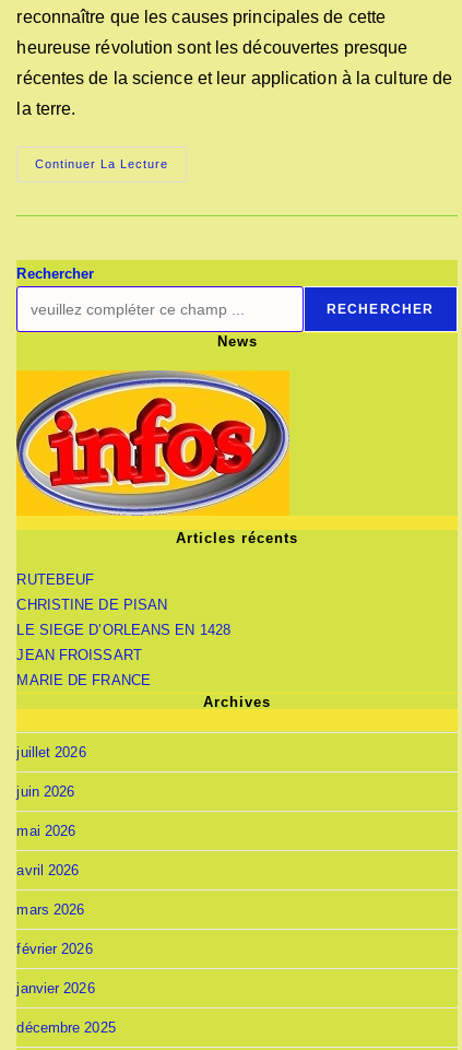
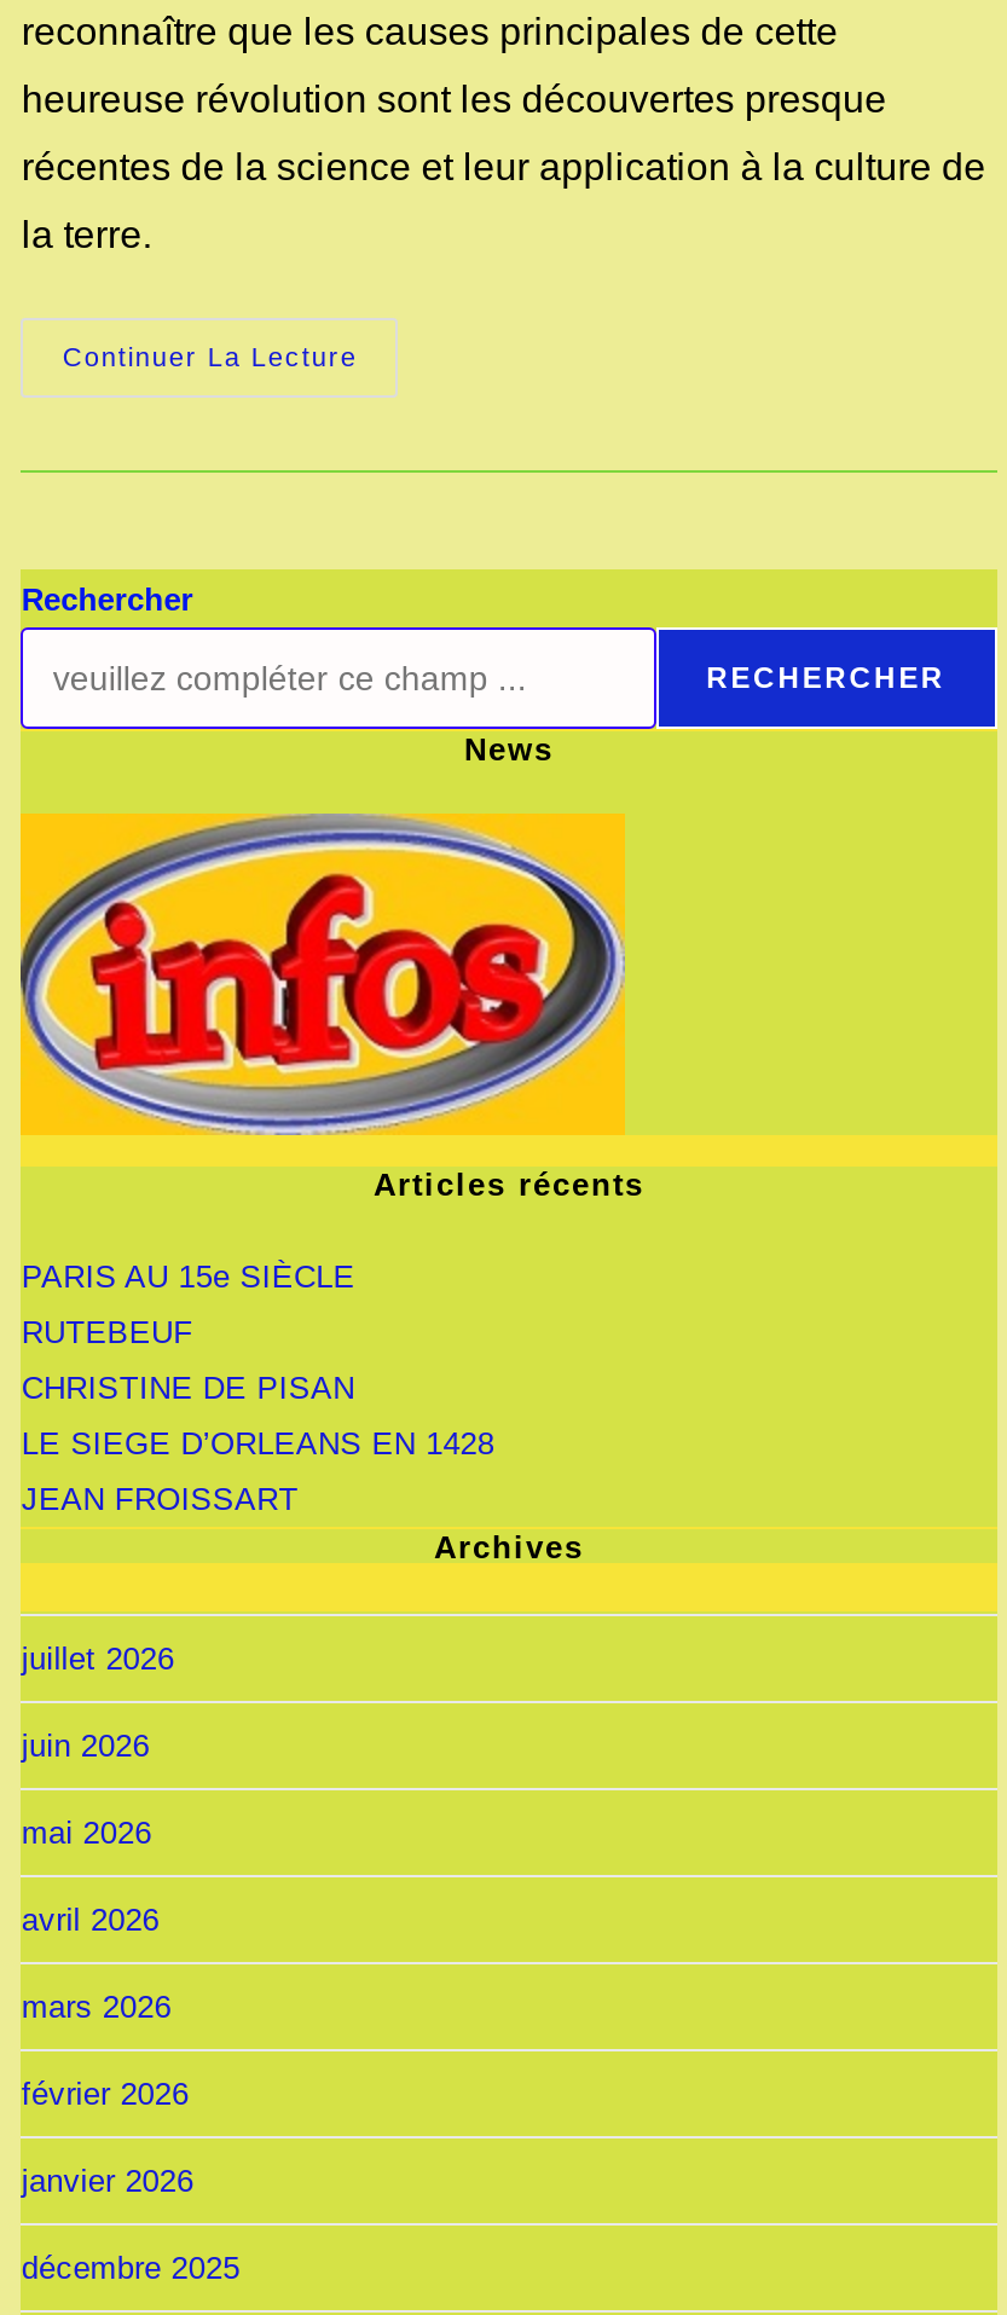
+ PARIS AU 15e SIÈCLE

moved down: RUTEBEUF | CHRISTINE DE PISAN | LE SIEGE D’ORLEANS EN 1428 | JEAN FROISSART

- MARIE DE FRANCE
